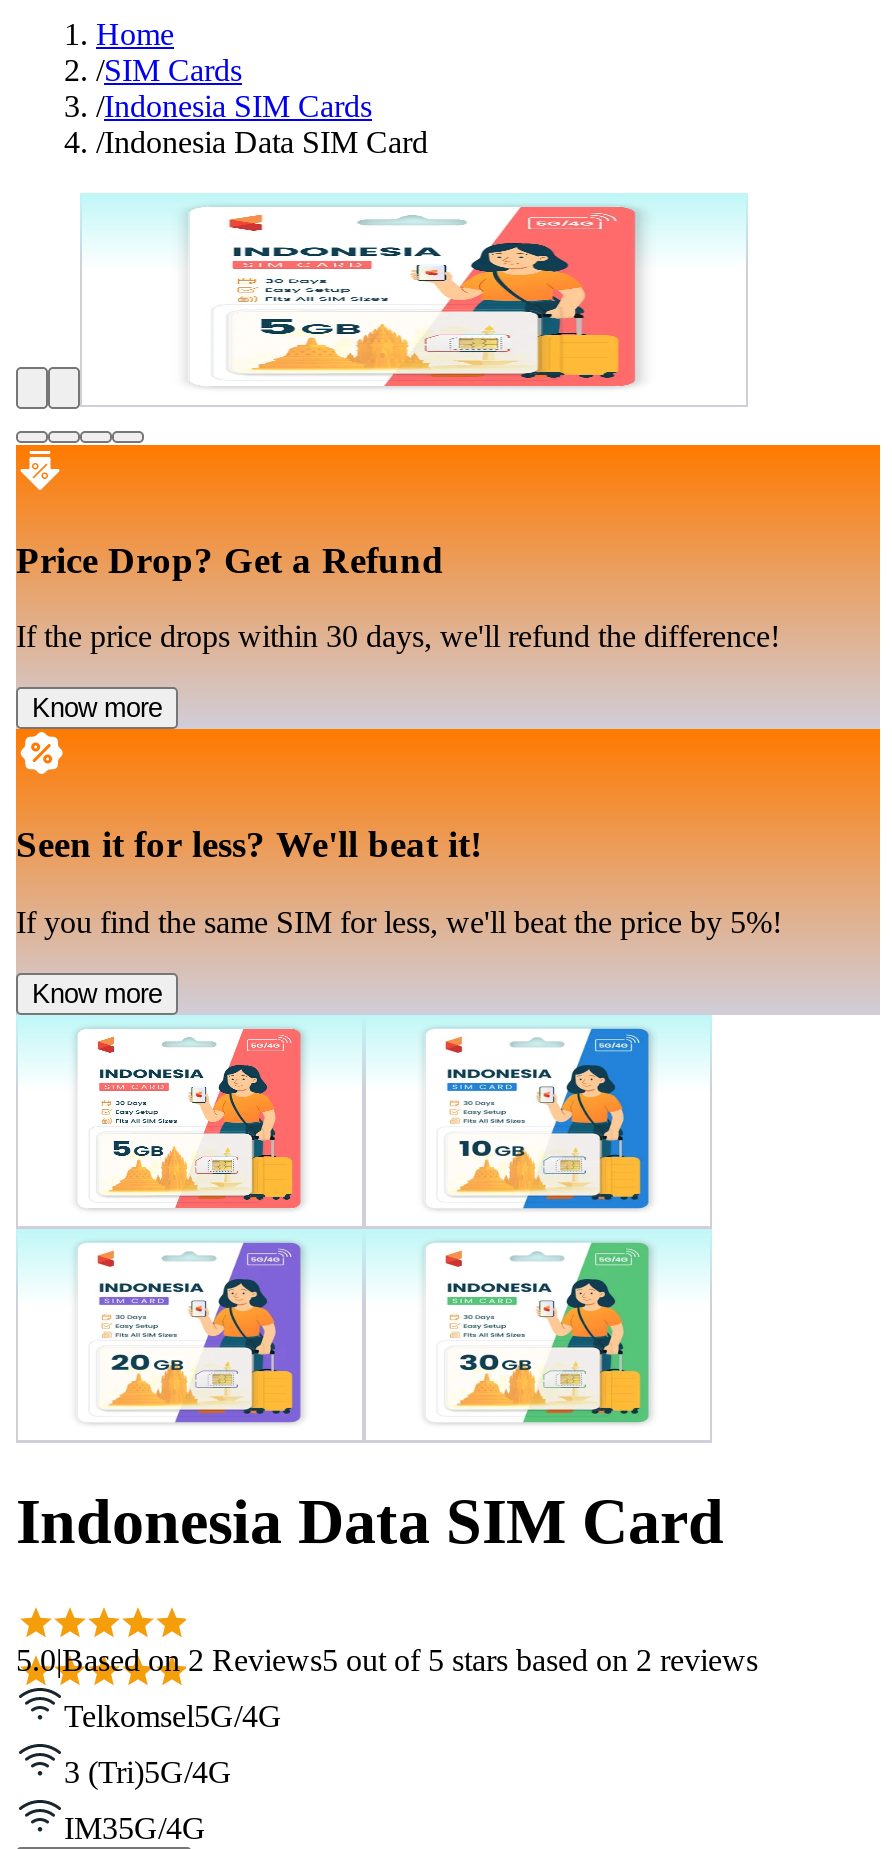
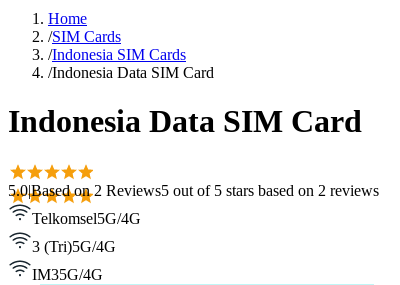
- [image]

- [image]
- Price Drop? Get a Refund
- If the price drops within 30 days, we'll refund the difference!
- Know more
- Seen it for less? We'll beat it!
- If you find the same SIM for less, we'll beat the price by 5%!
- Know more
